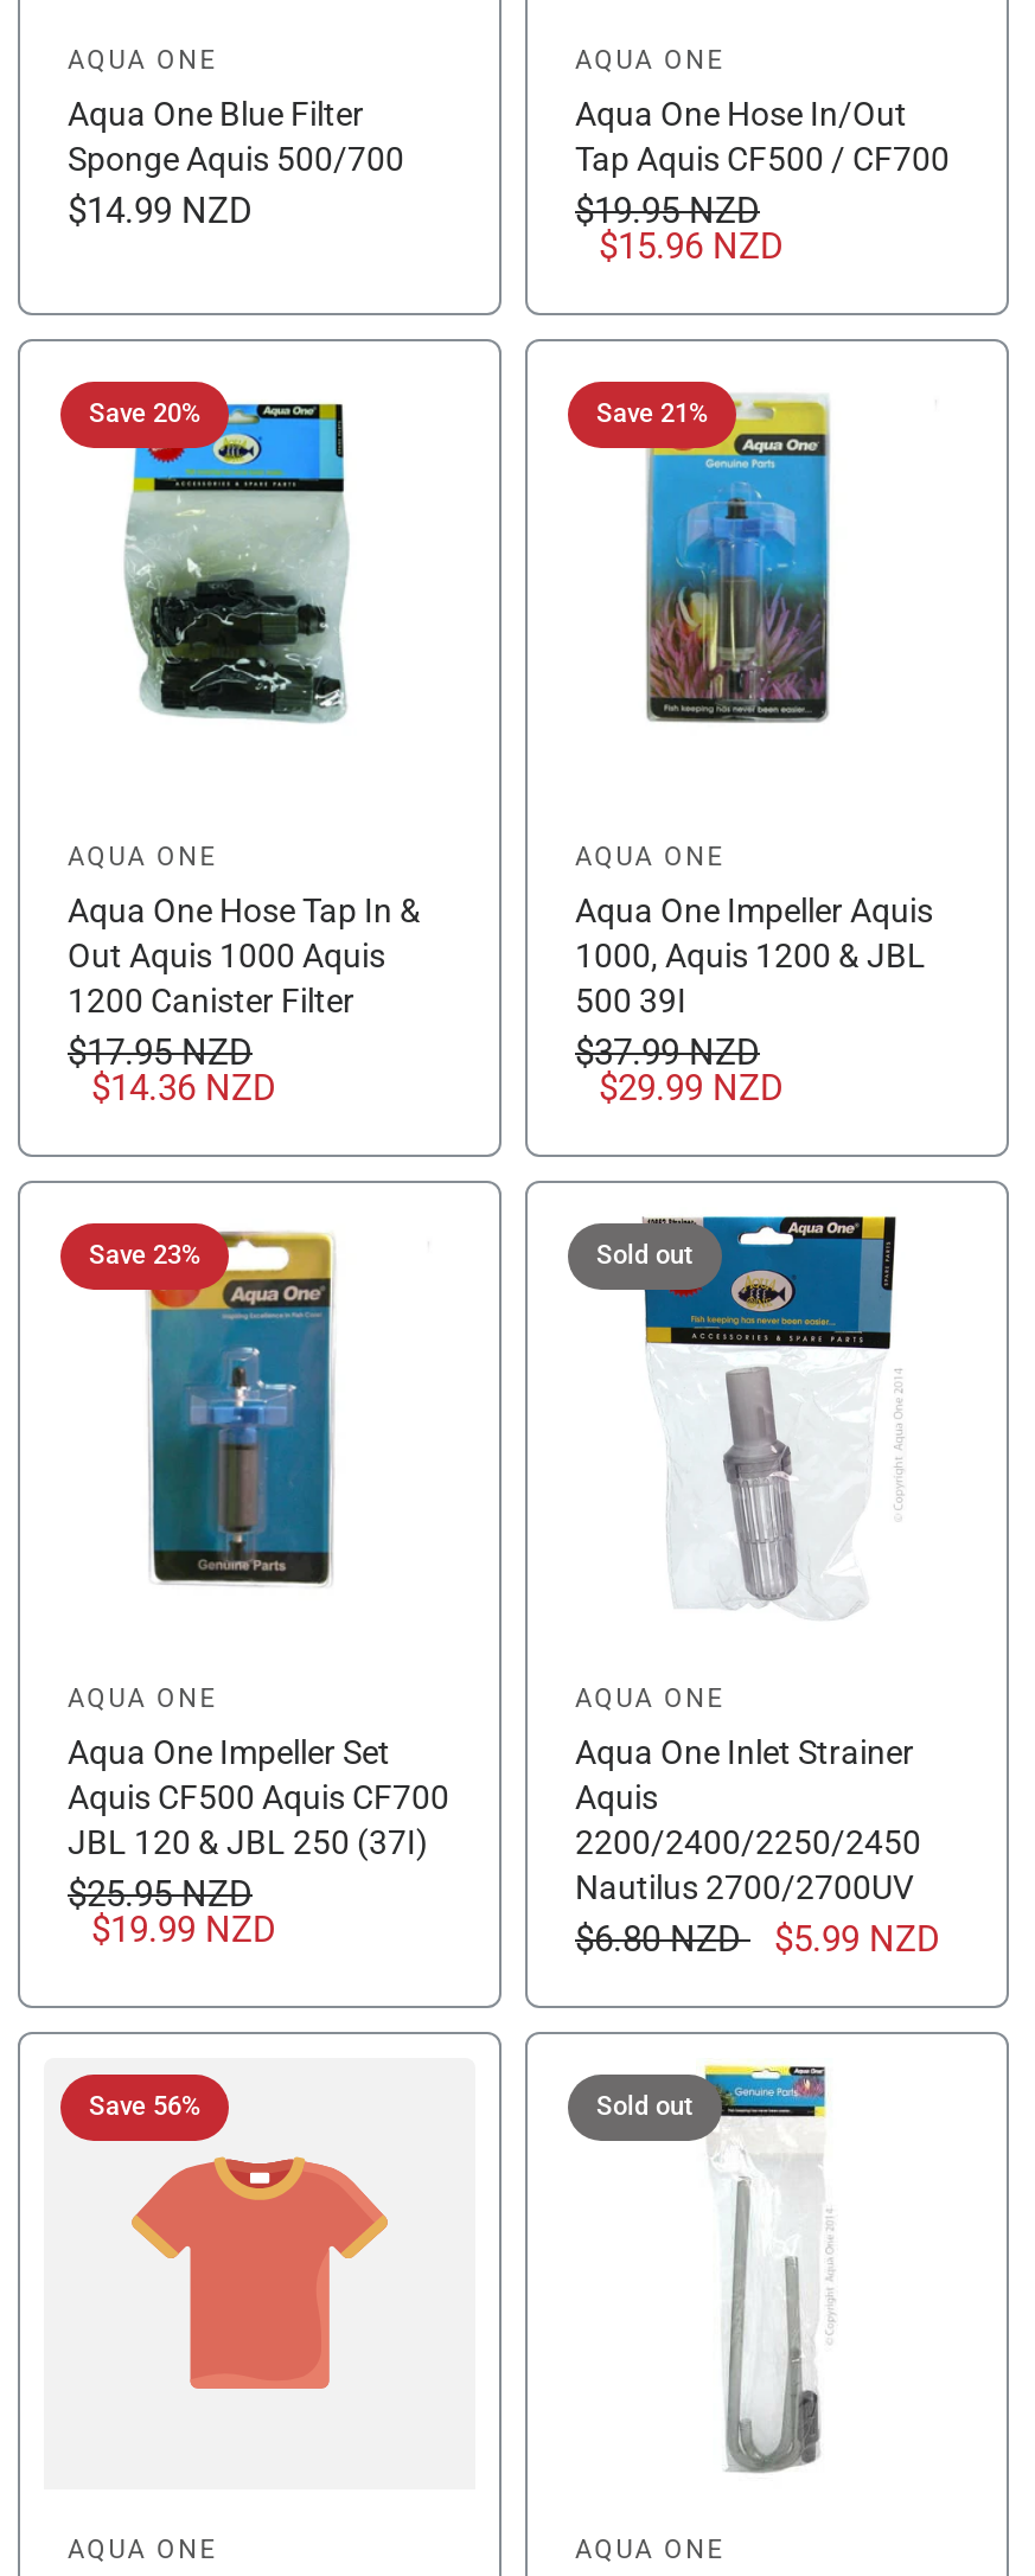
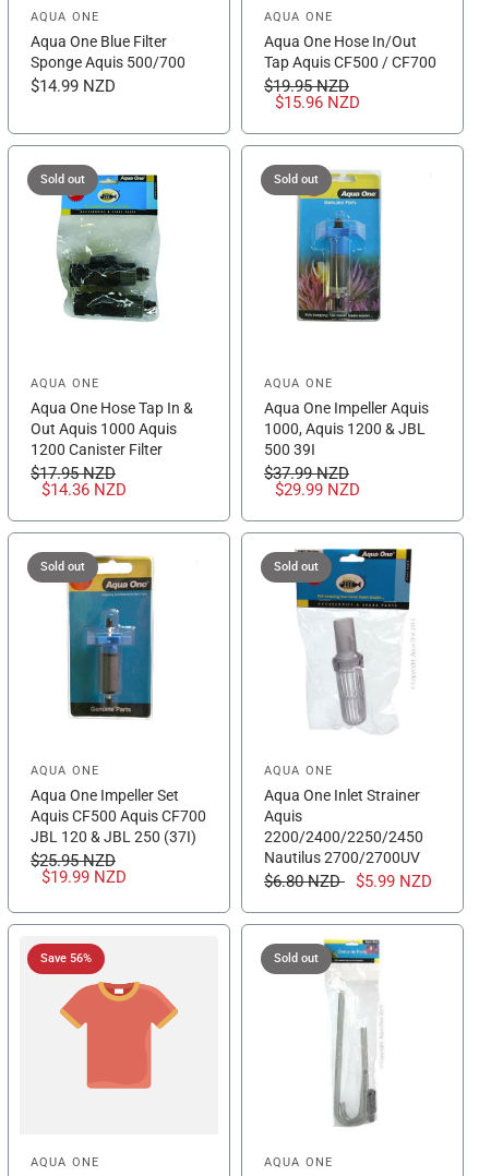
- Save 20%
+ Sold out

- Save 21%
+ Sold out

- Save 23%
+ Sold out
